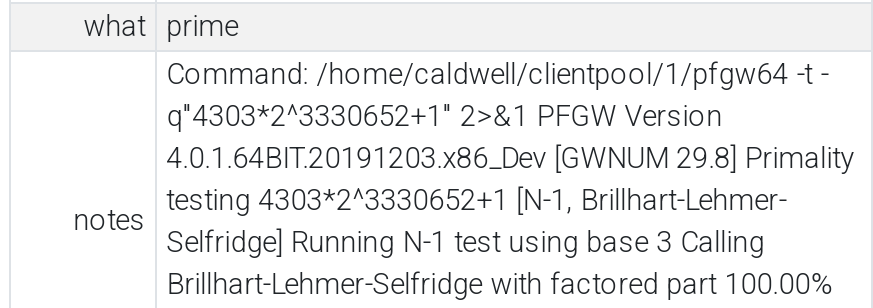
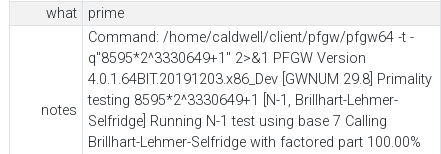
- Command: /home/caldwell/clientpool/1/pfgw64 -t -
+ Command: /home/caldwell/client/pfgw/pfgw64 -t -

- q"4303*2^3330652+1" 2>&1 PFGW Version
+ q"8595*2^3330649+1" 2>&1 PFGW Version

- testing 4303*2^3330652+1 [N-1, Brillhart-Lehmer-
+ testing 8595*2^3330649+1 [N-1, Brillhart-Lehmer-

- Selfridge] Running N-1 test using base 3 Calling
+ Selfridge] Running N-1 test using base 7 Calling
